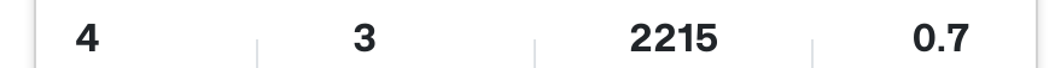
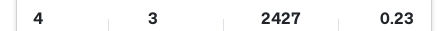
- 2215
+ 2427

- 0.7
+ 0.23
